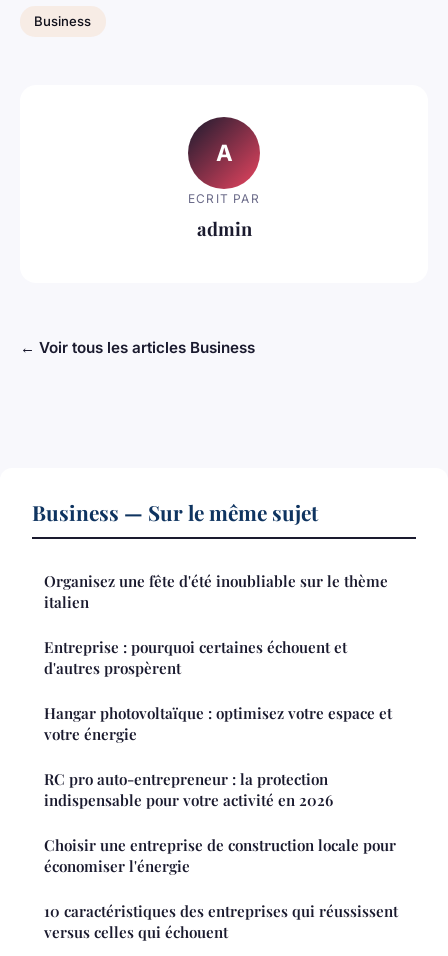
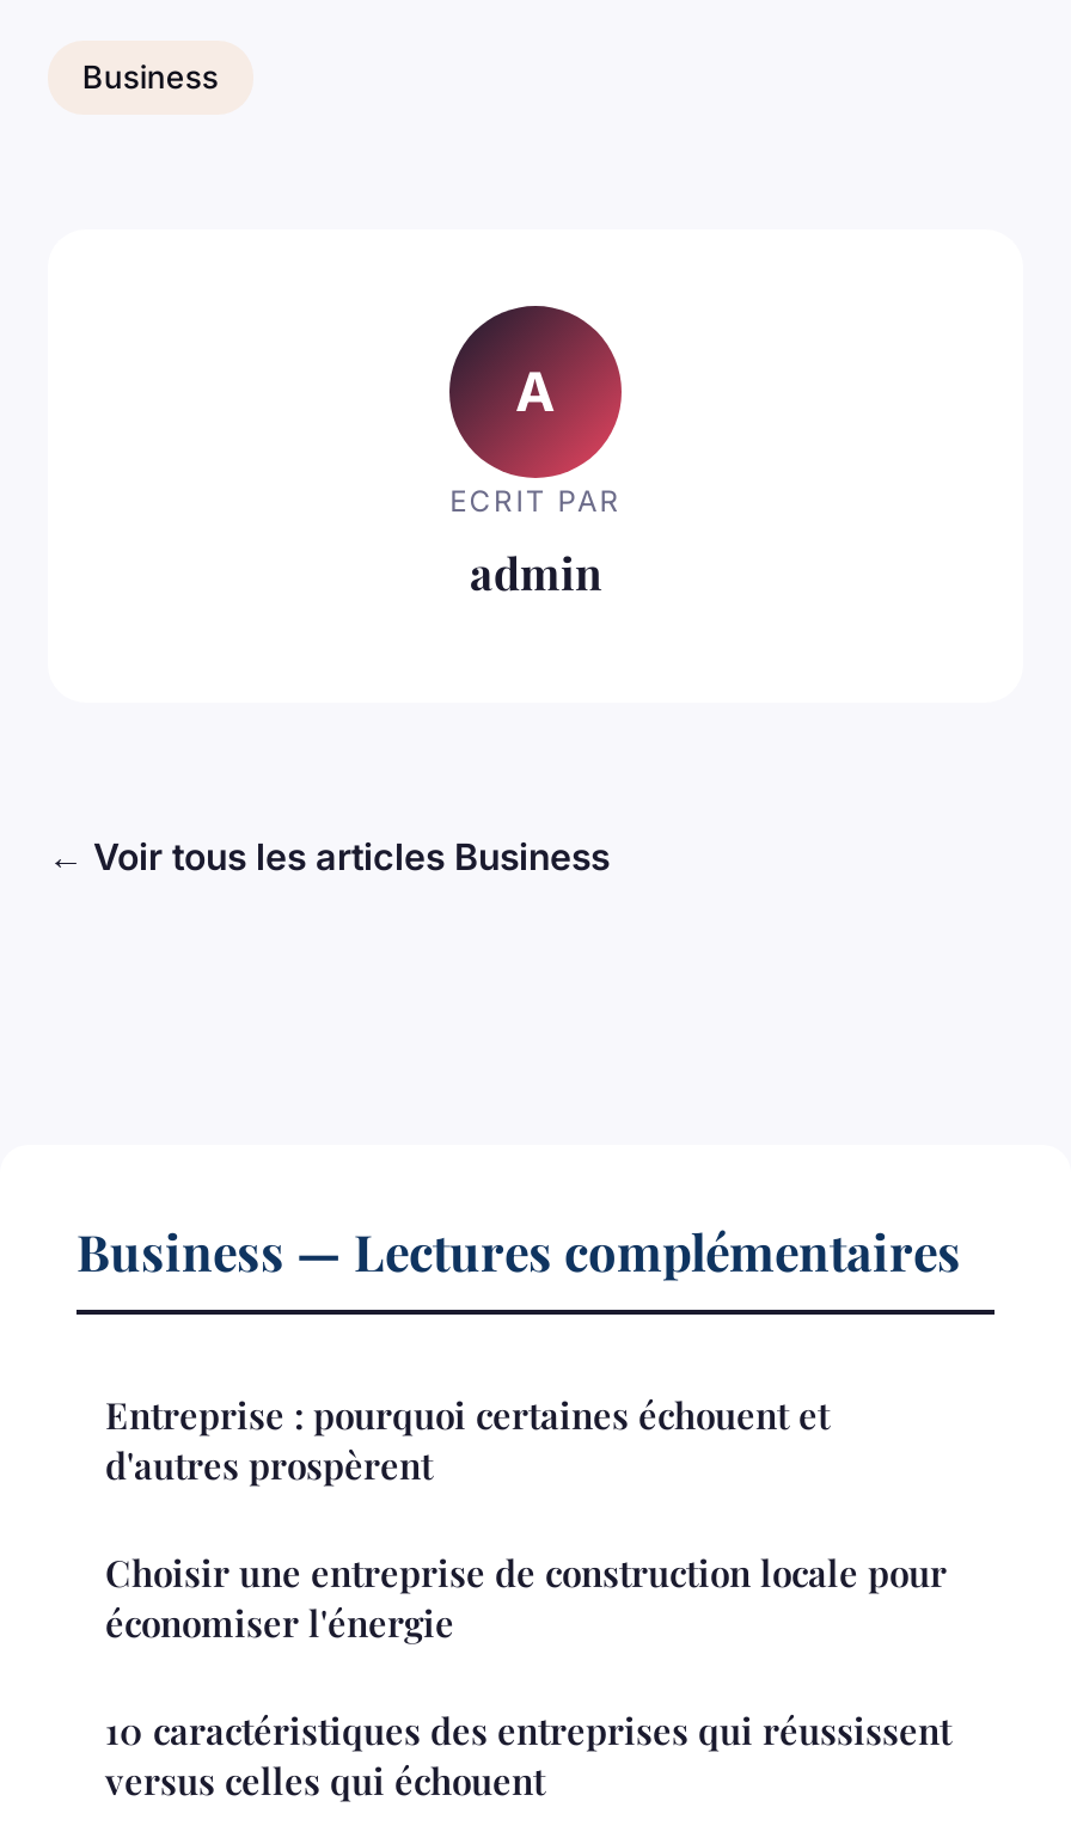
- Business — Sur le même sujet
- Organisez une fête d'été inoubliable sur le thème
- italien
+ Business — Lectures complémentaires

- Hangar photovoltaïque : optimisez votre espace et
- votre énergie
- RC pro auto-entrepreneur : la protection
- indispensable pour votre activité en 2026
